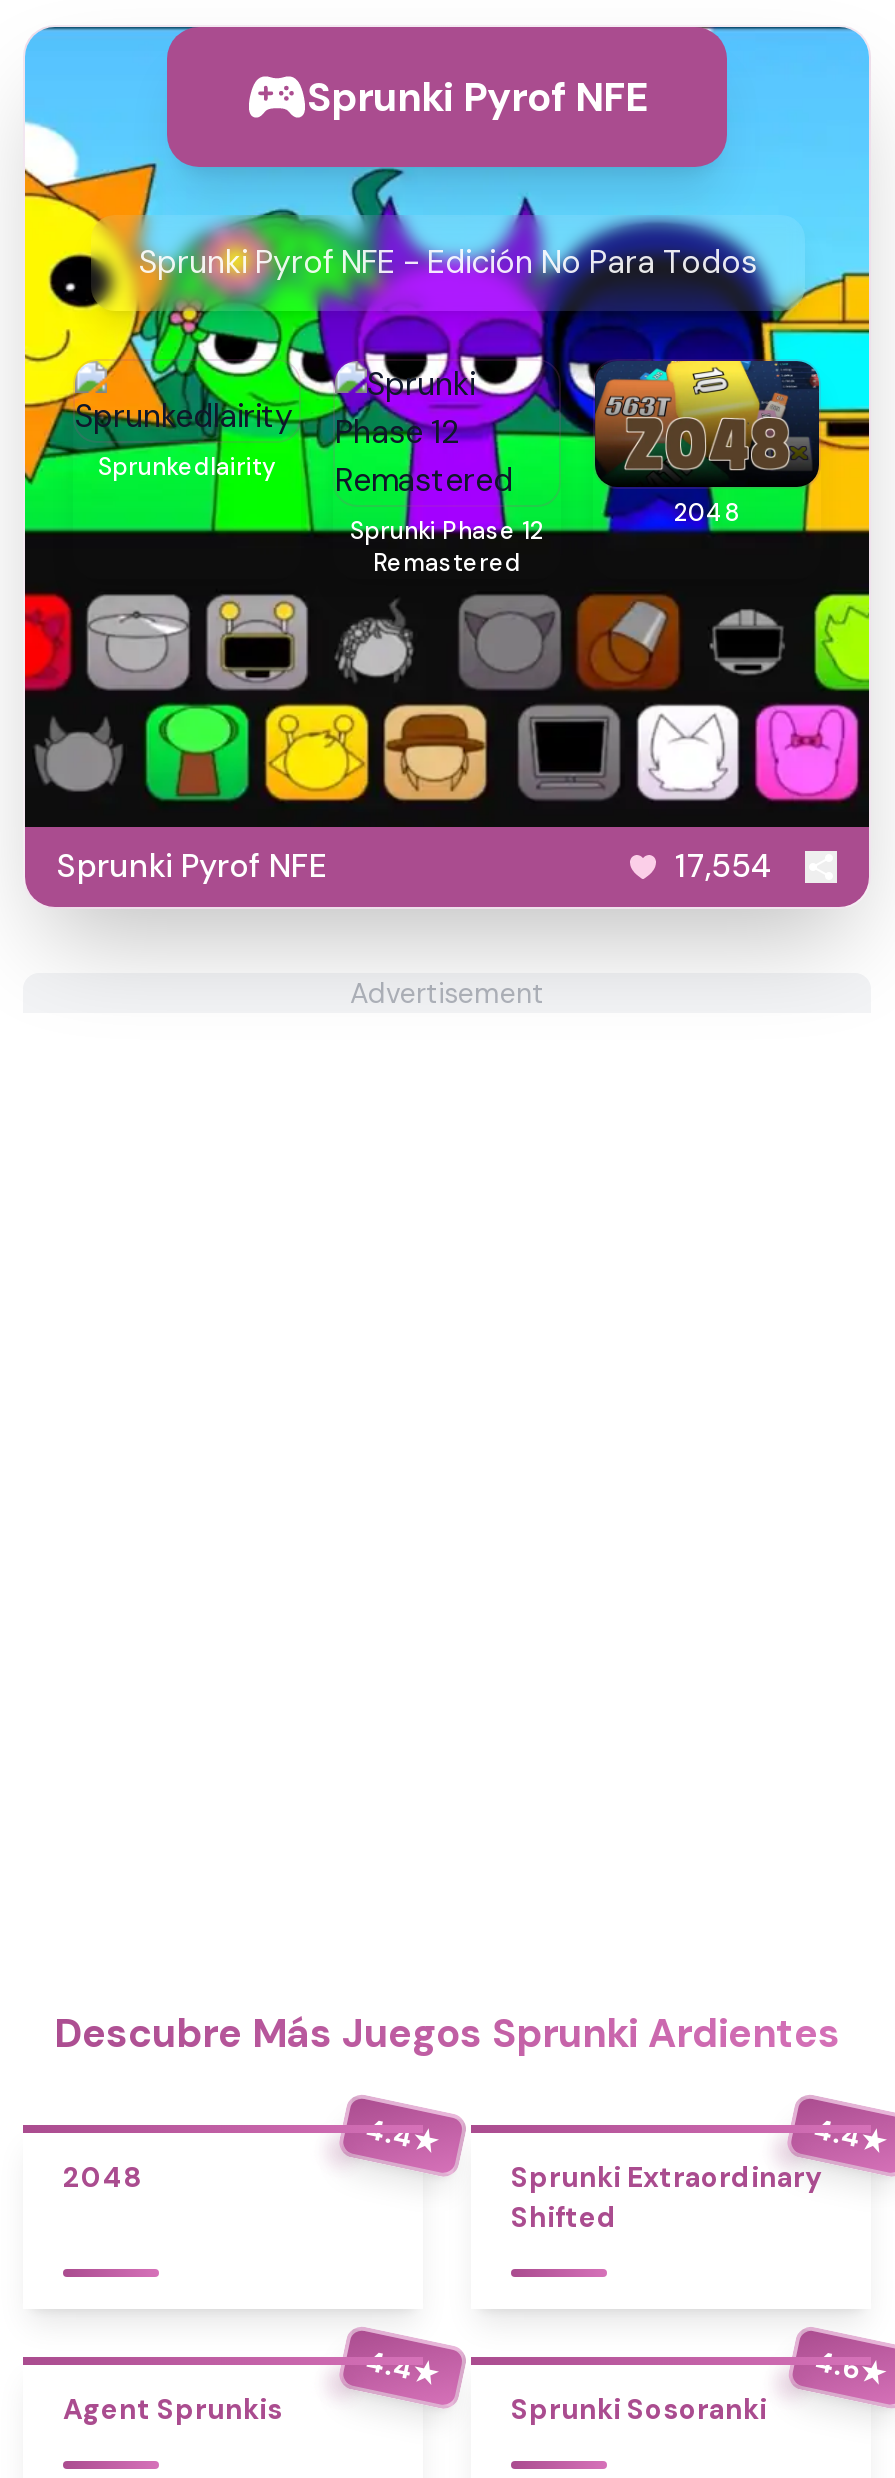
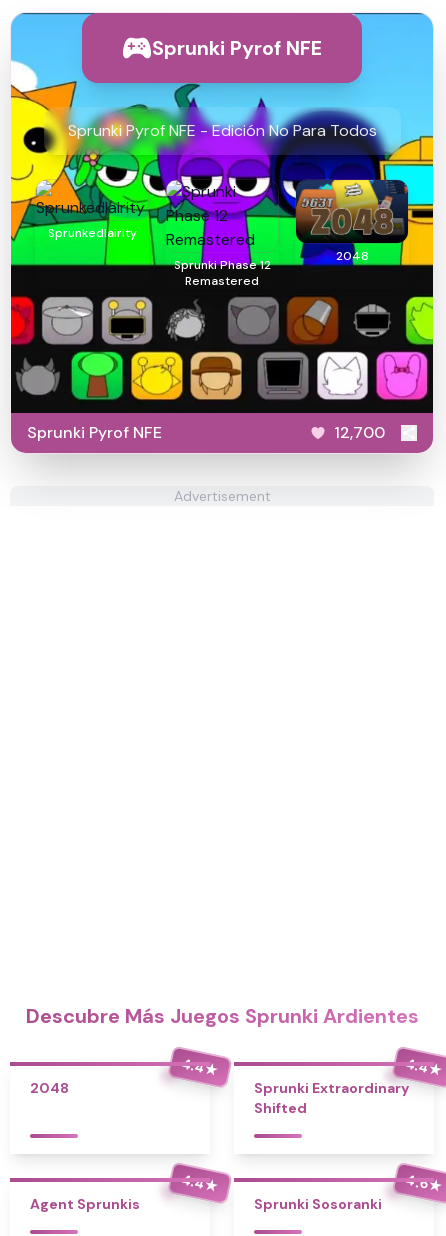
- 17,554
+ 12,700
